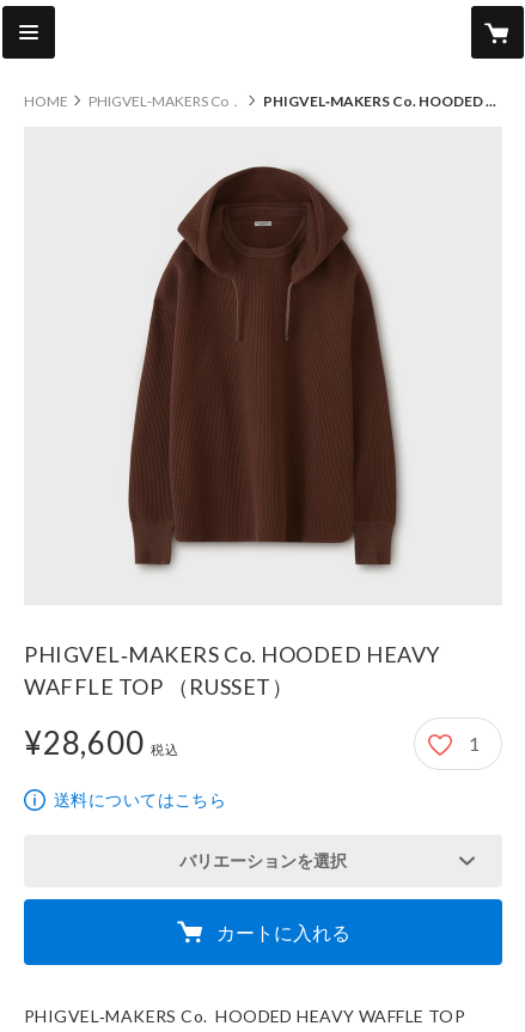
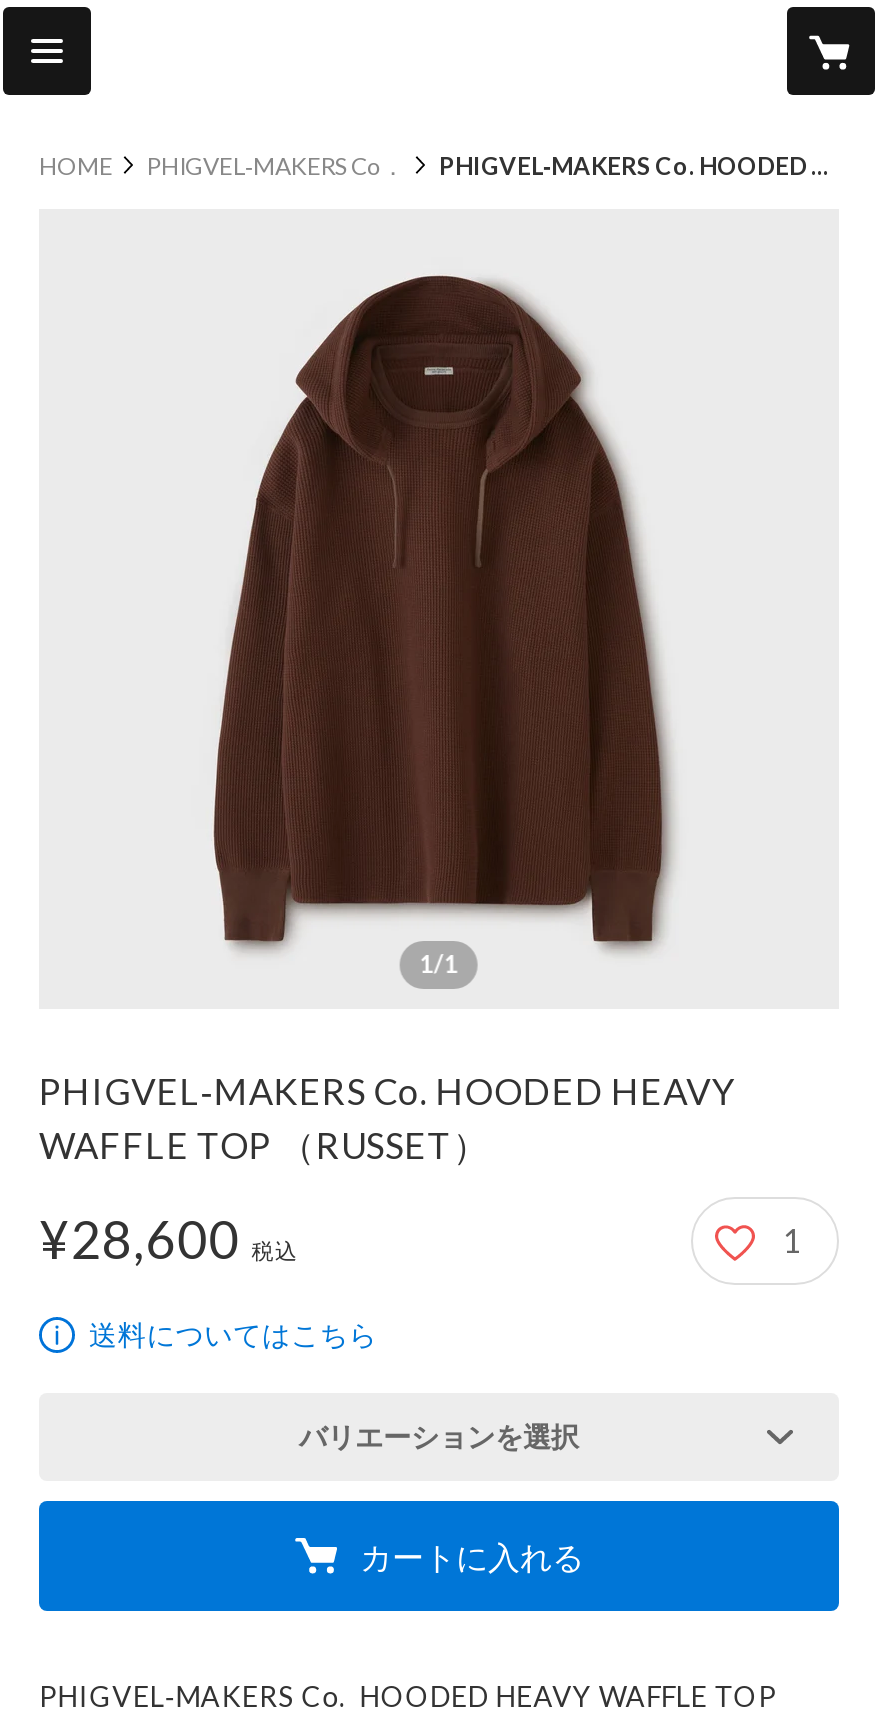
+ 1/1
